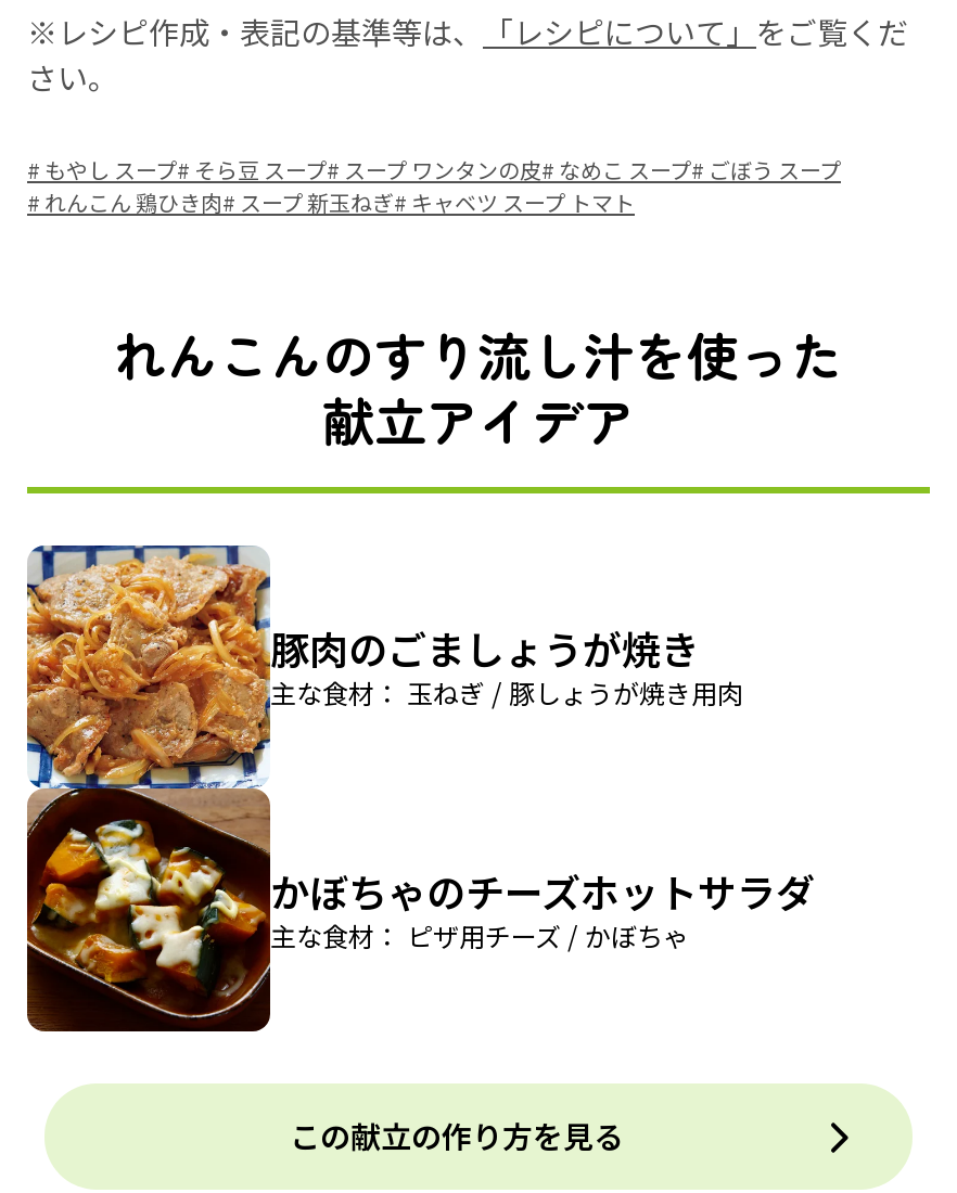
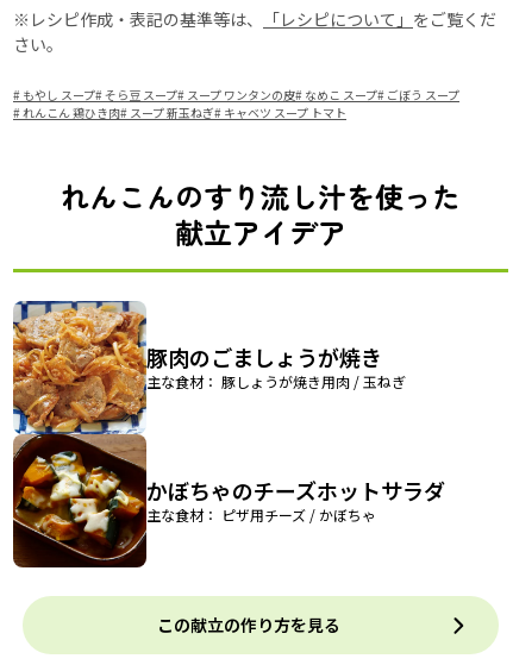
- 主な食材： 玉ねぎ / 豚しょうが焼き用肉
+ 主な食材： 豚しょうが焼き用肉 / 玉ねぎ
